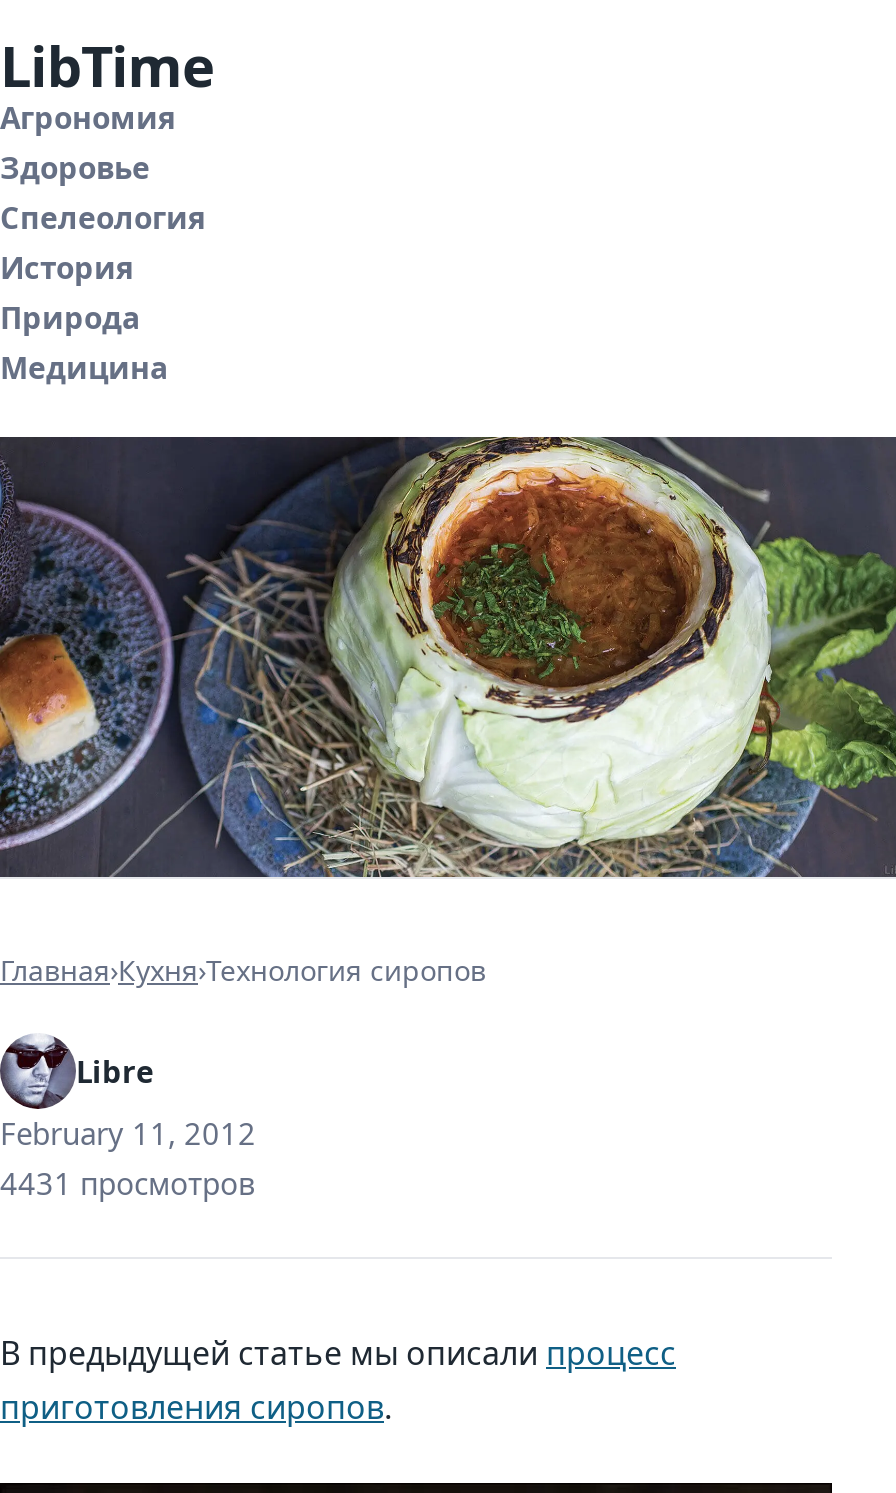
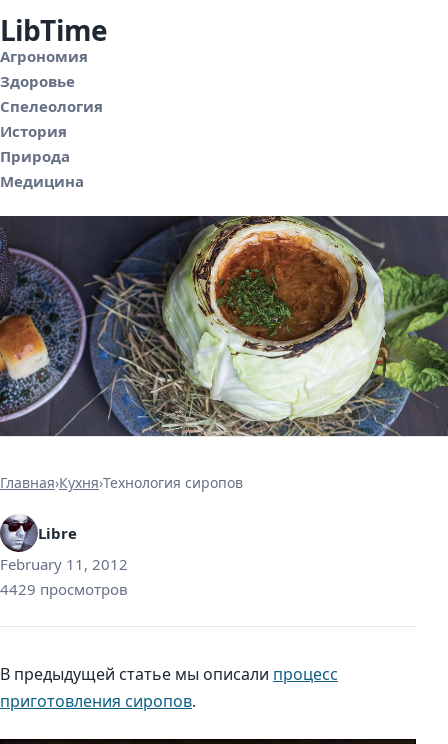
- 4431 просмотров
+ 4429 просмотров
